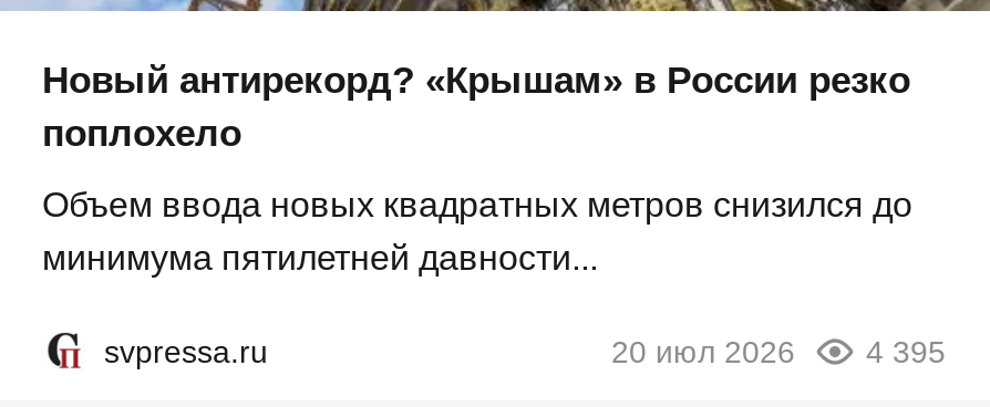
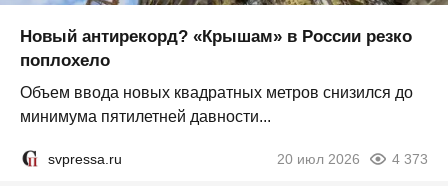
- 20 июл 2026 4 395
+ 20 июл 2026 4 373
